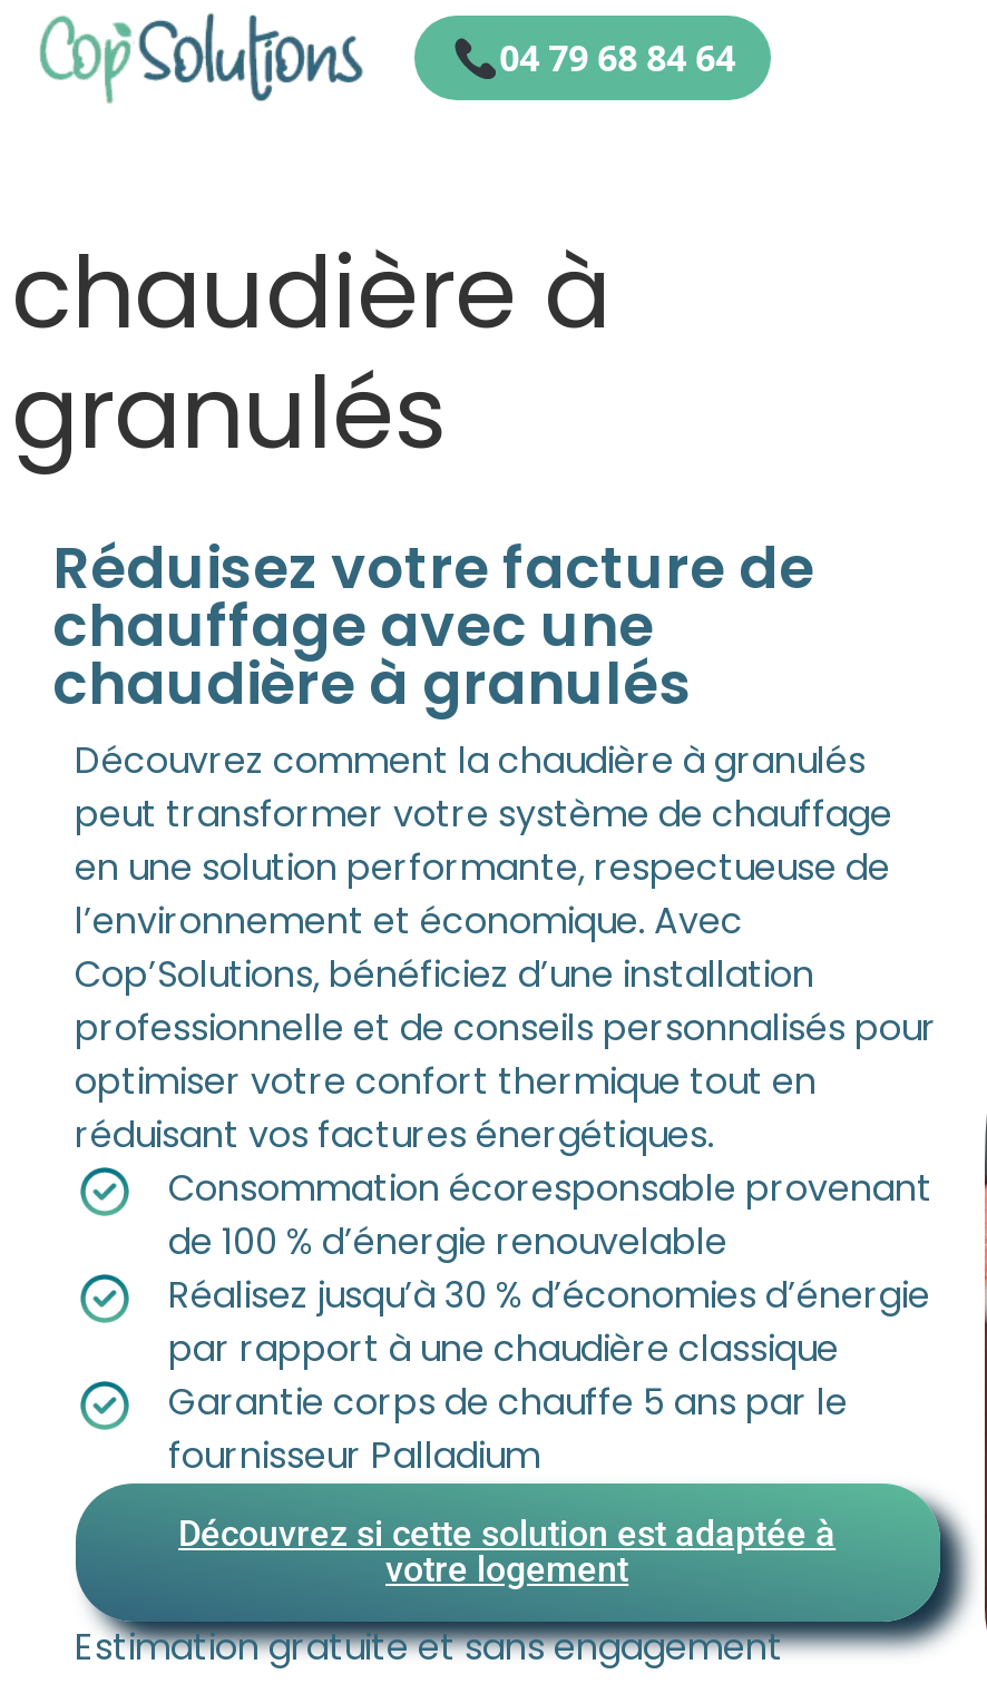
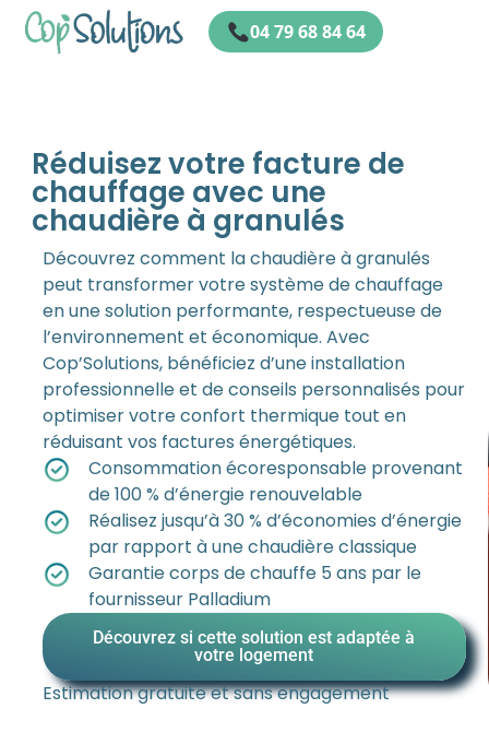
- chaudière à
- granulés
